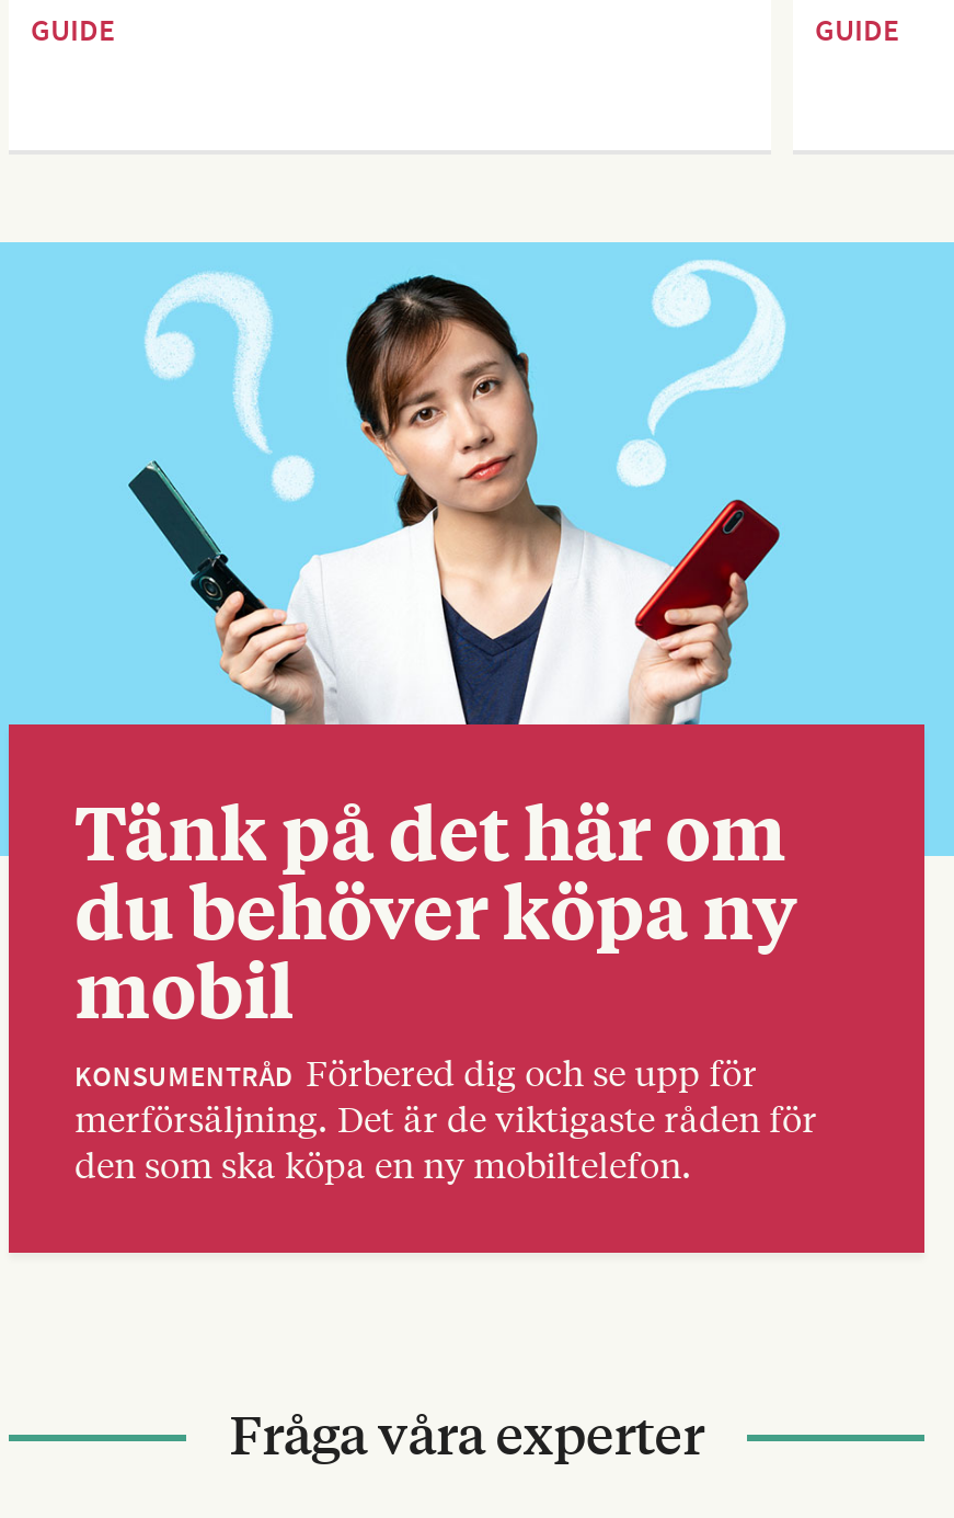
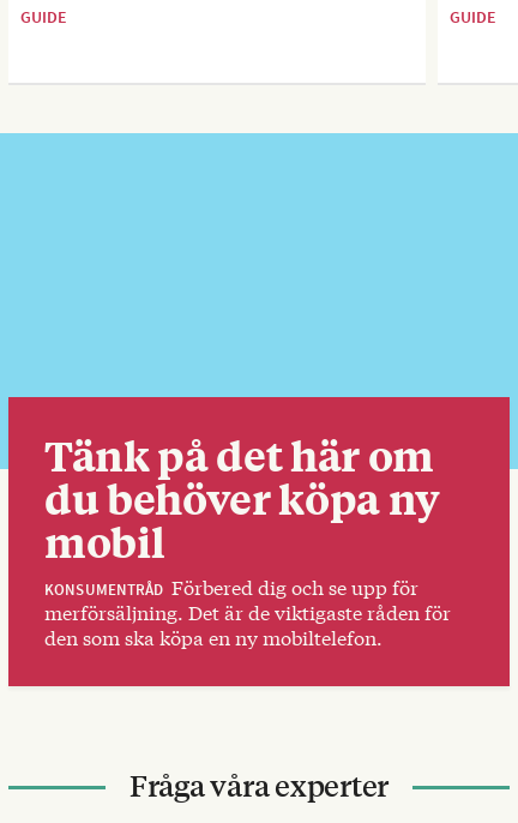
- [image]
